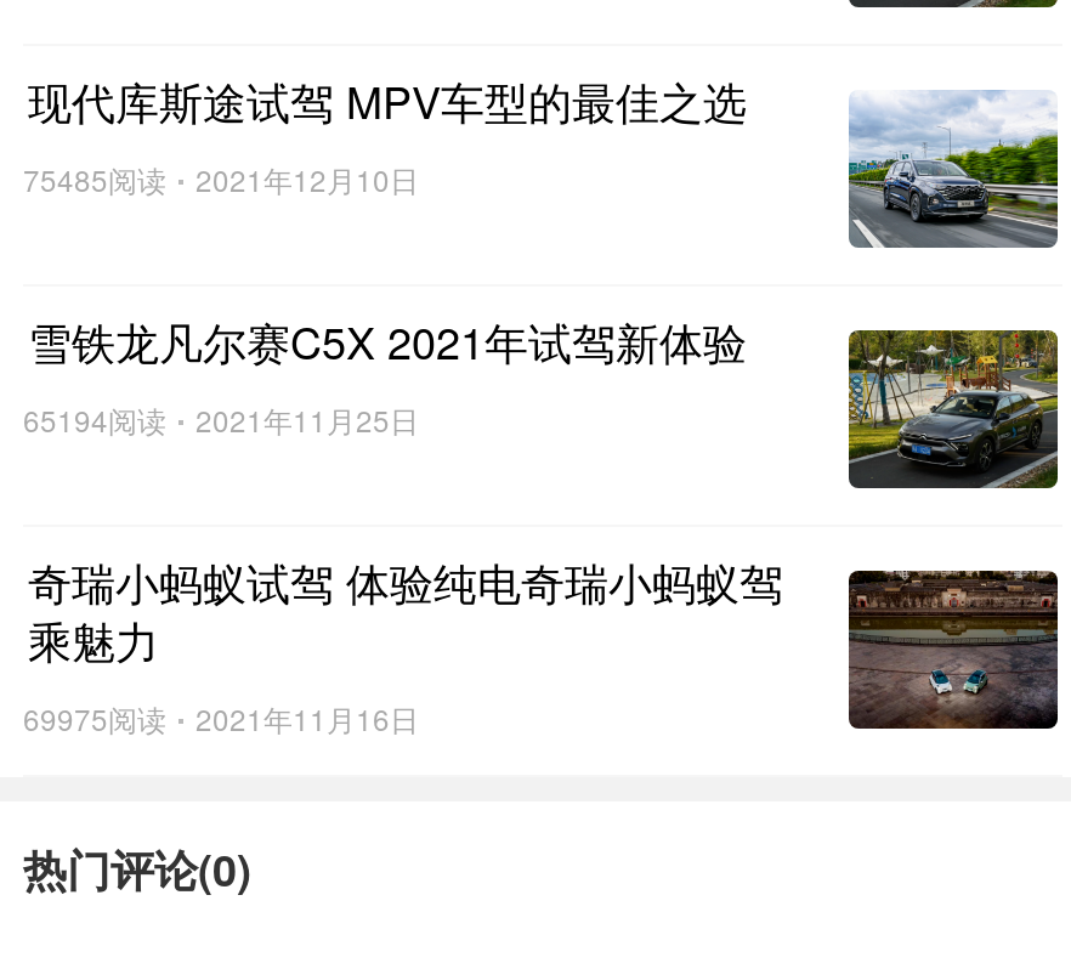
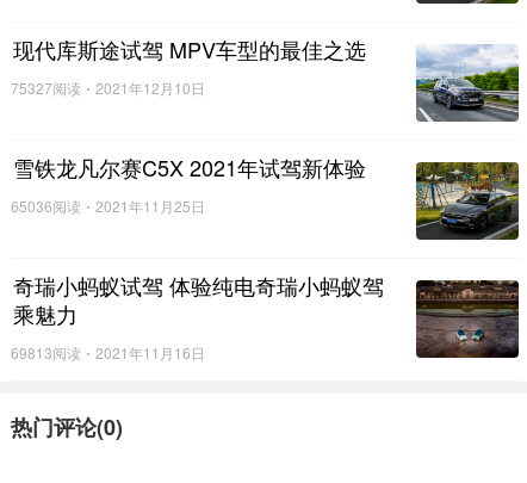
- 75485阅读 2021年12月10日
+ 75327阅读 2021年12月10日

- 65194阅读 2021年11月25日
+ 65036阅读 2021年11月25日

- 69975阅读 2021年11月16日
+ 69813阅读 2021年11月16日
